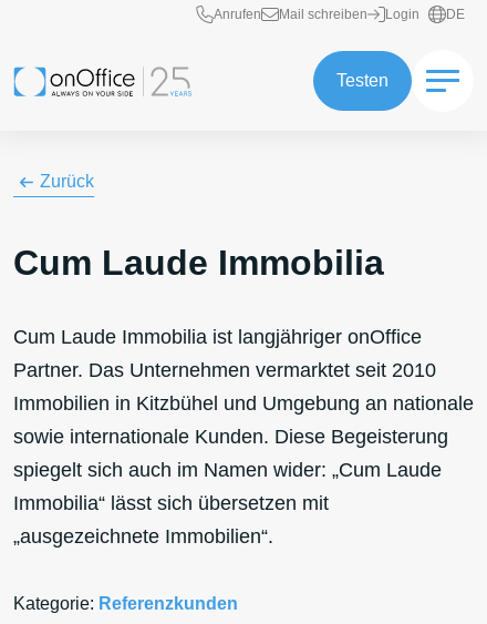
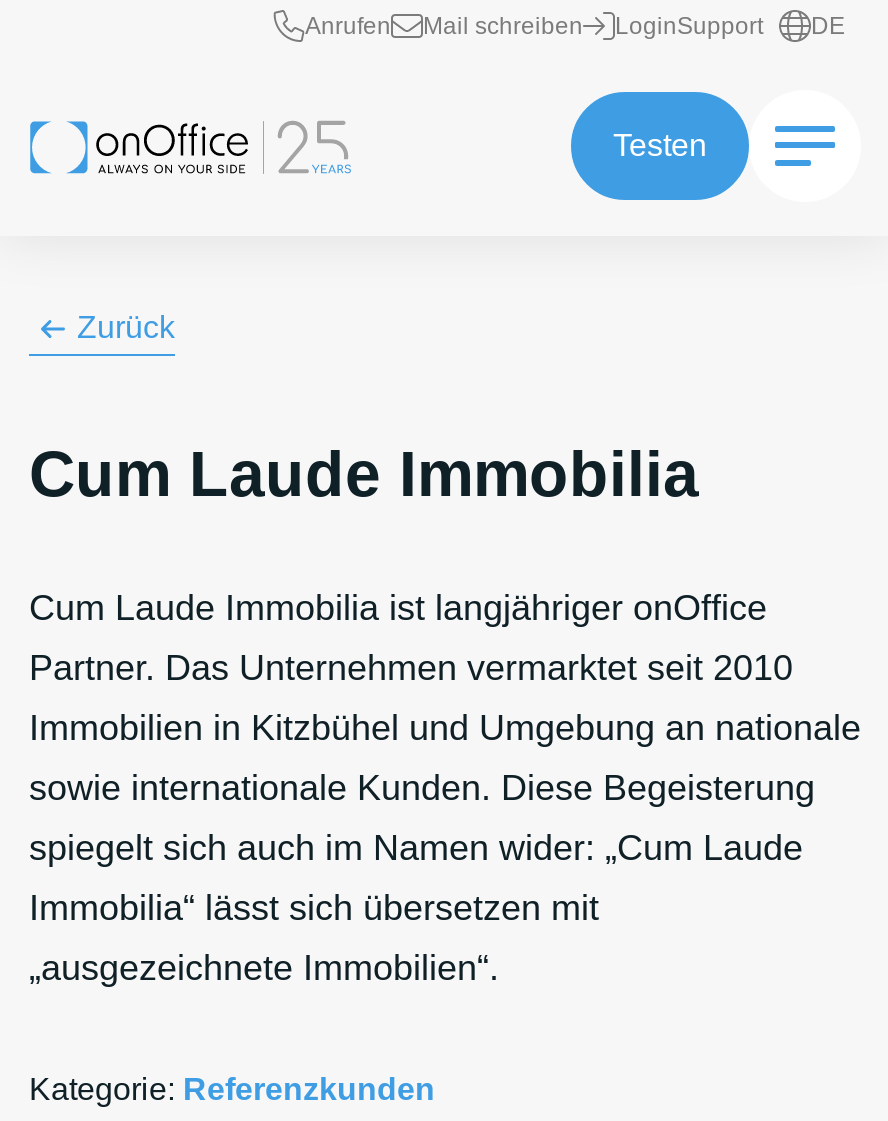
- Login
+ LoginSupport
